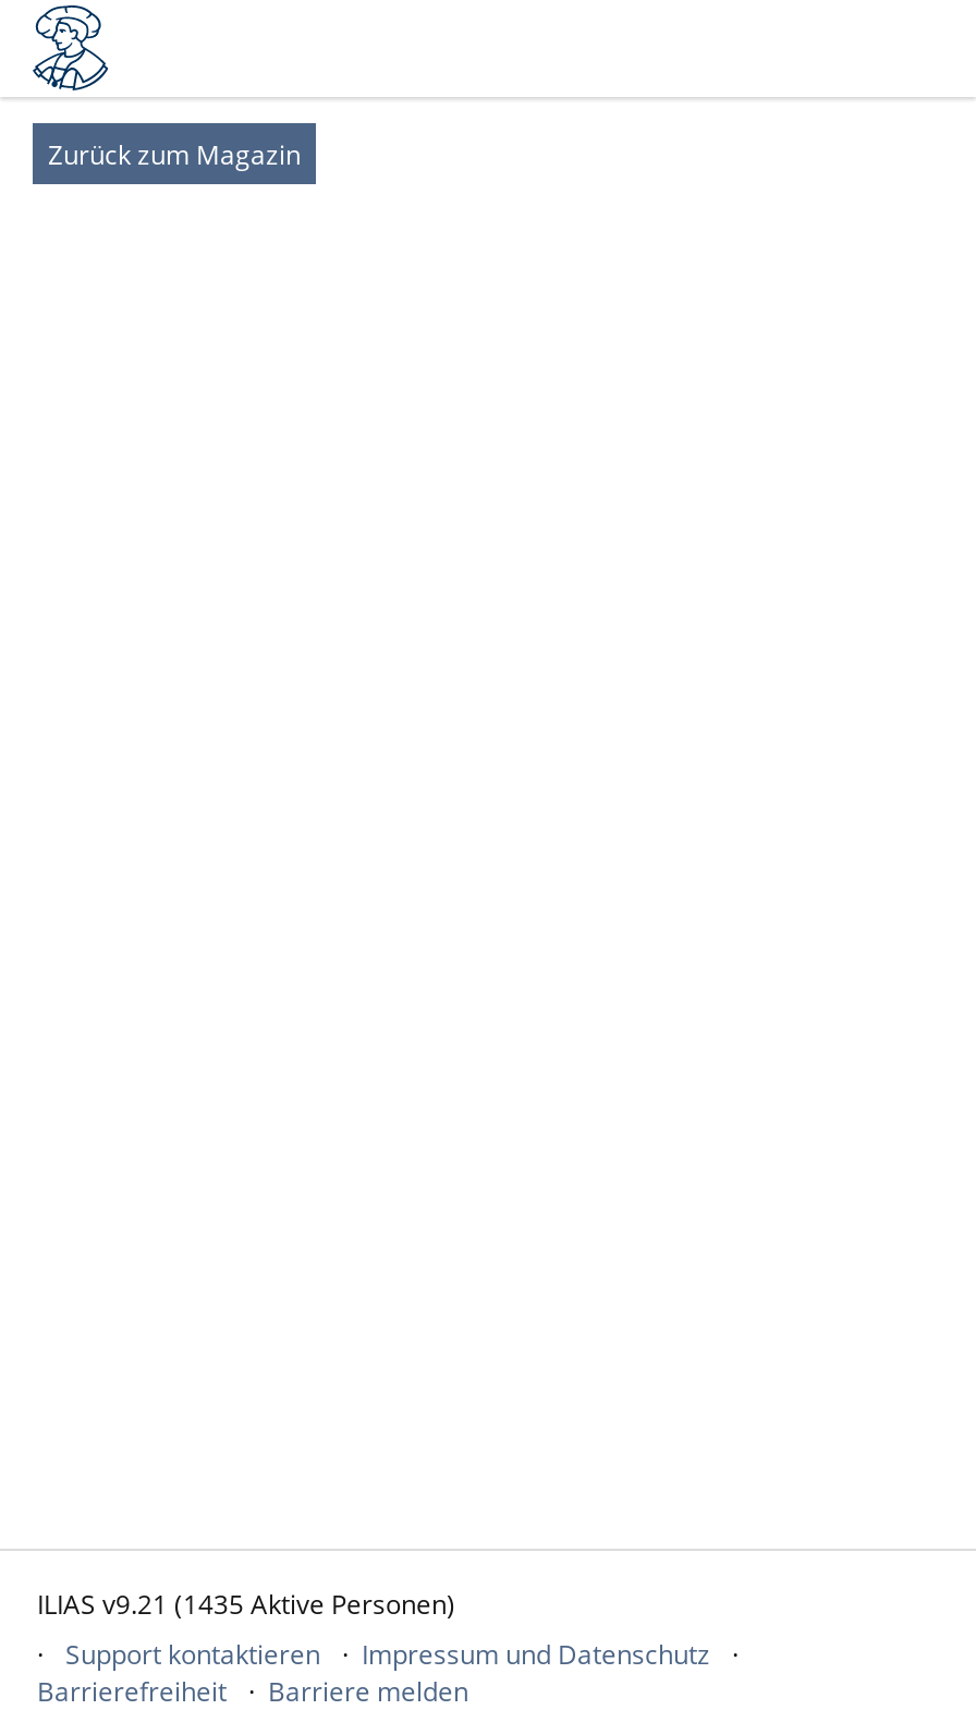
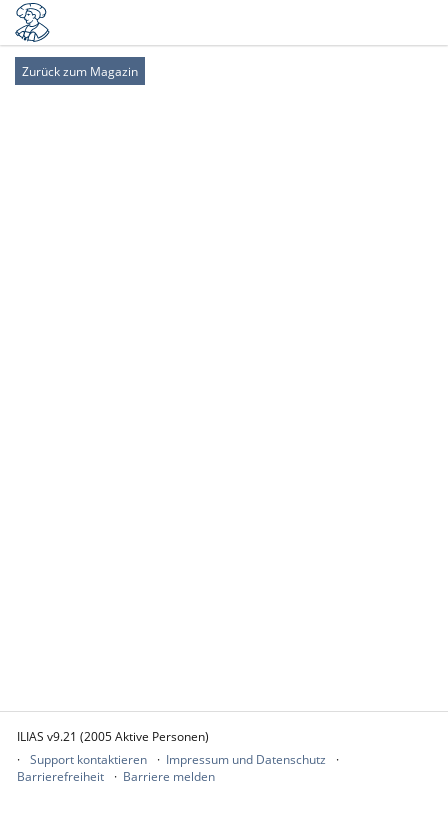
- ILIAS v9.21 (1435 Aktive Personen)
+ ILIAS v9.21 (2005 Aktive Personen)
